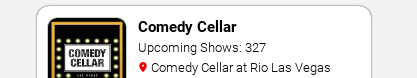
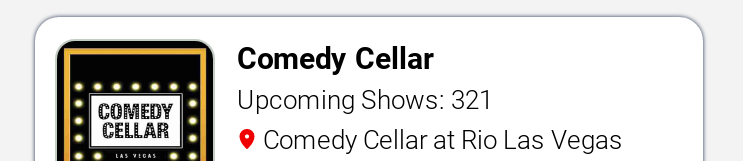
- Upcoming Shows: 327
+ Upcoming Shows: 321
